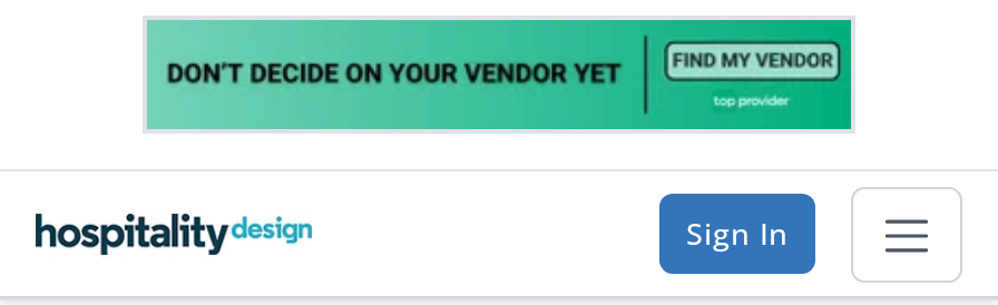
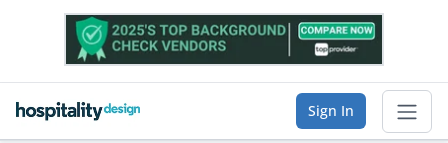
- [image]
+ [image]
